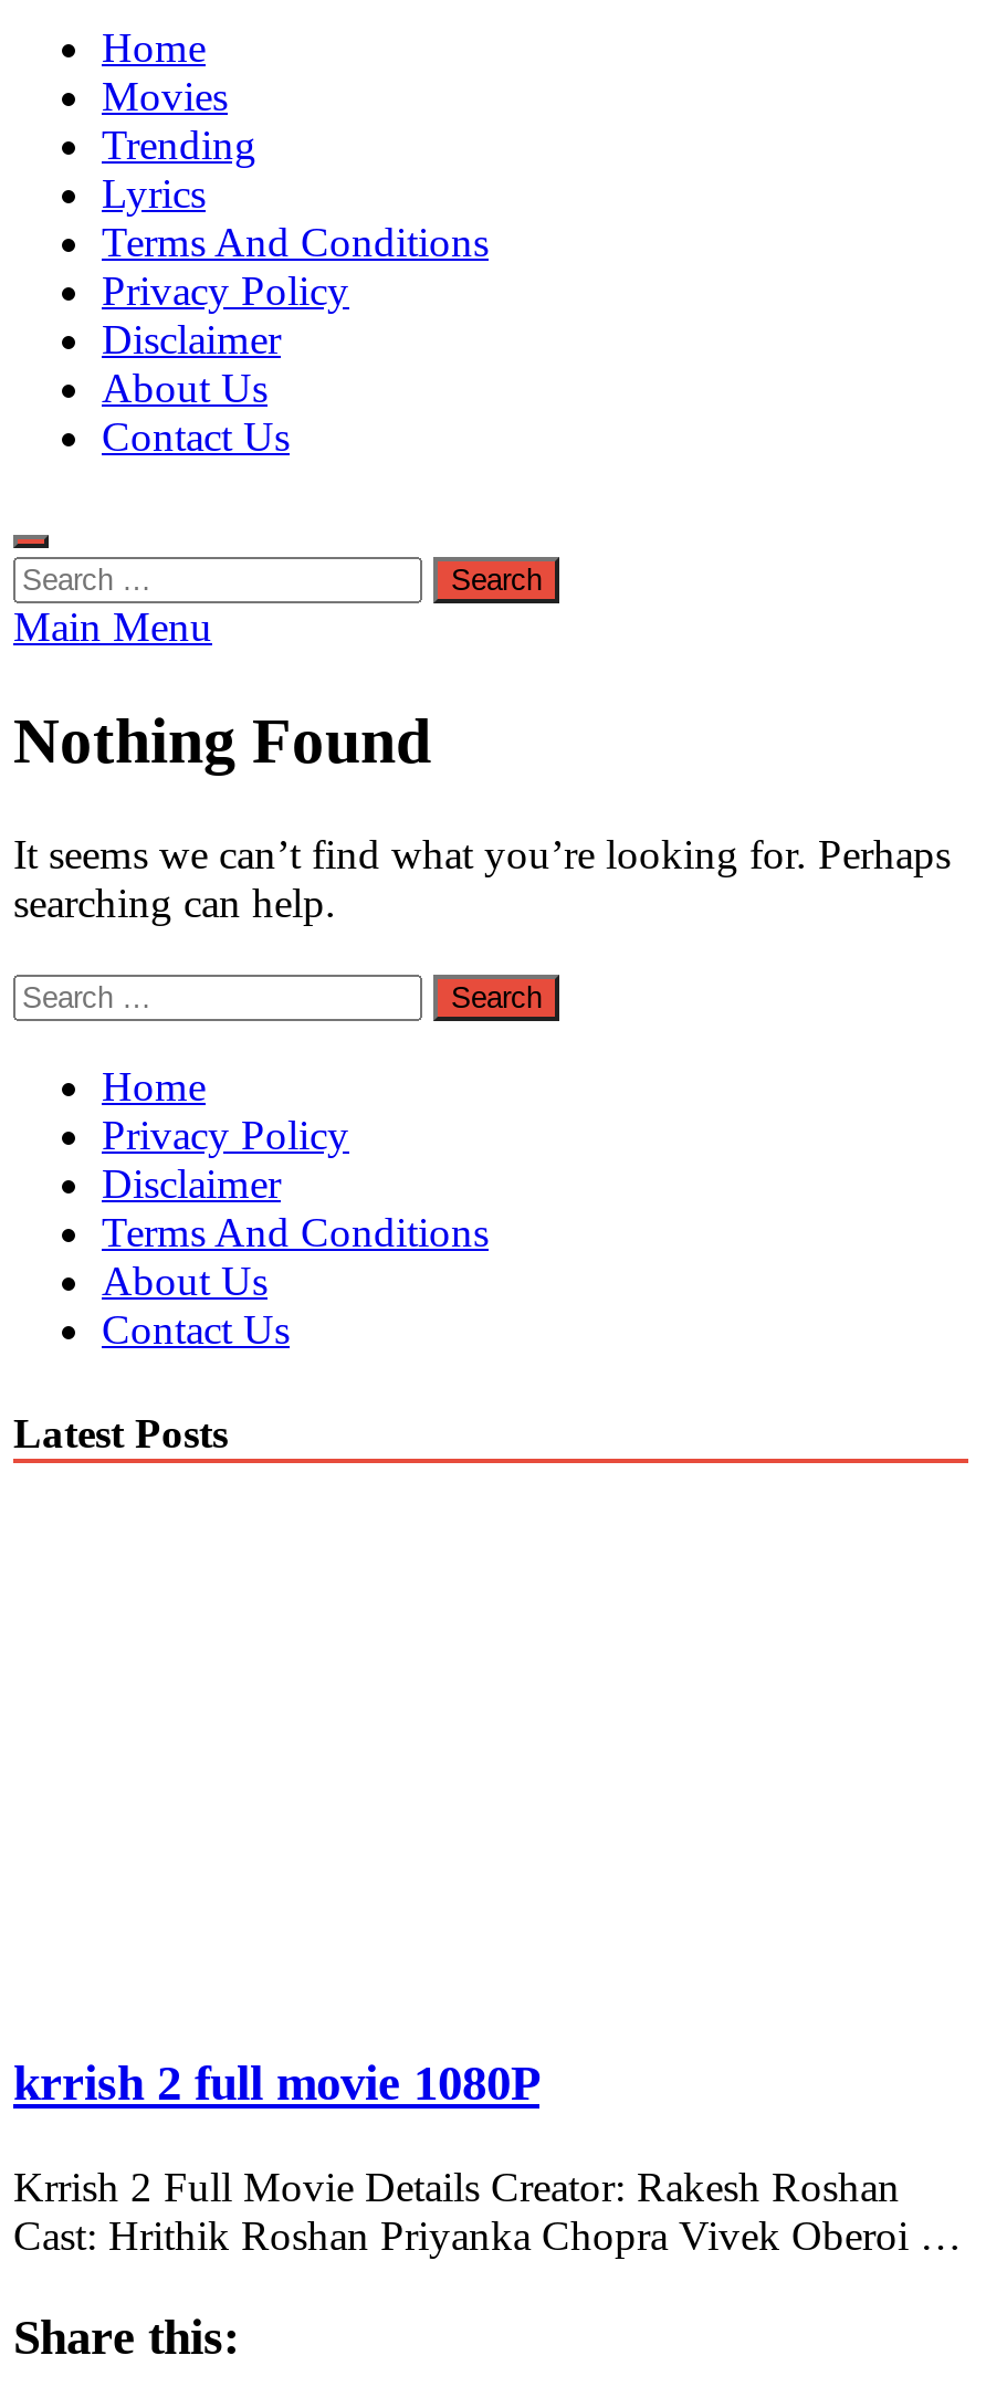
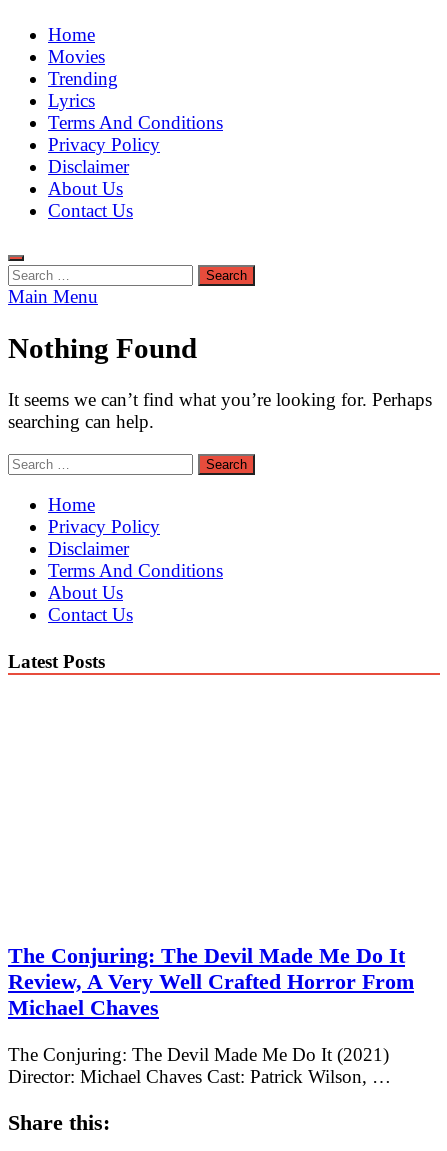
- krrish 2 full movie 1080P
+ The Conjuring: The Devil Made Me Do It
+ Review, A Very Well Crafted Horror From
+ Michael Chaves

- Krrish 2 Full Movie Details Creator: Rakesh Roshan
- Cast: Hrithik Roshan Priyanka Chopra Vivek Oberoi …
+ The Conjuring: The Devil Made Me Do It (2021)
+ Director: Michael Chaves Cast: Patrick Wilson, …
